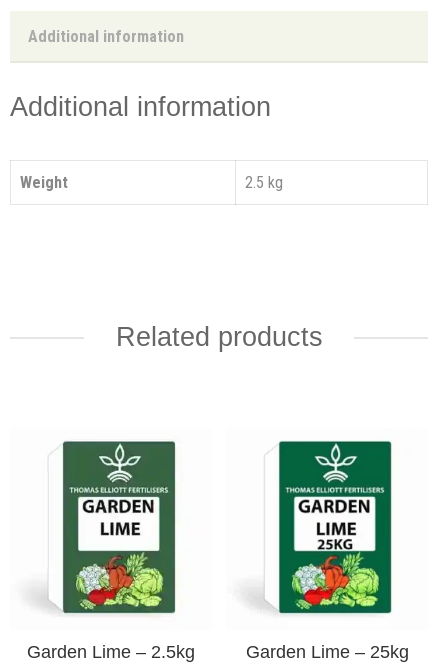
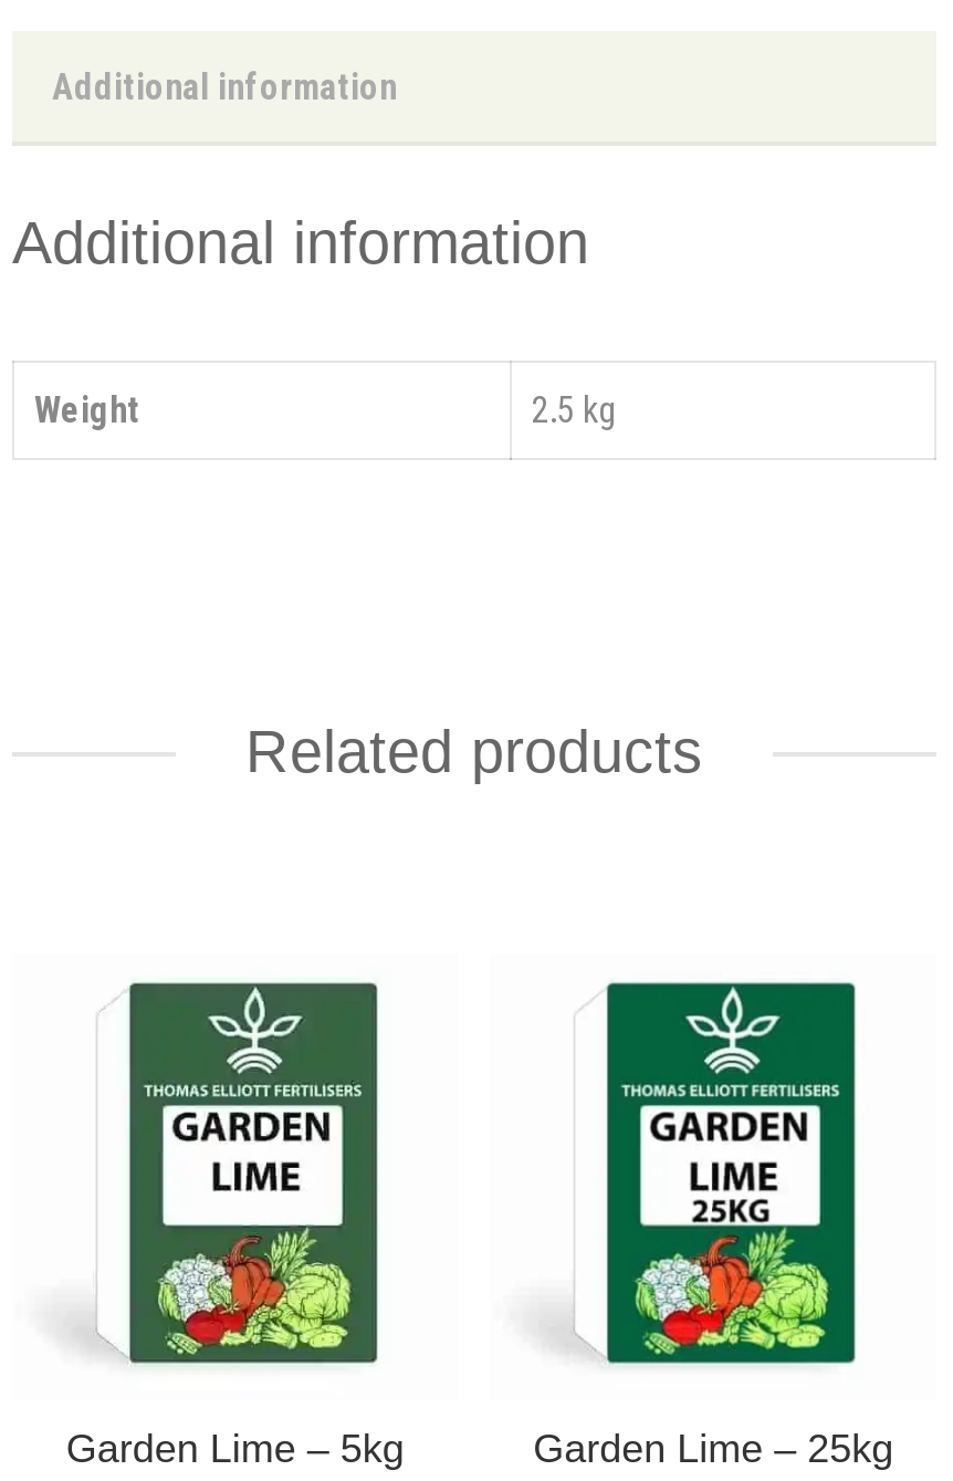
- Garden Lime – 2.5kg
+ Garden Lime – 5kg
